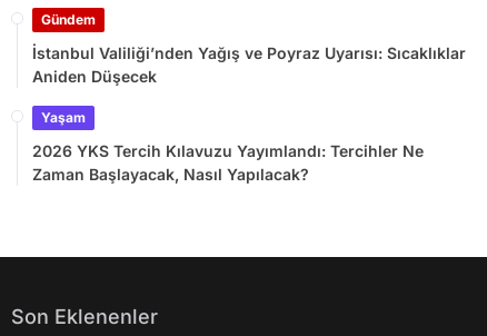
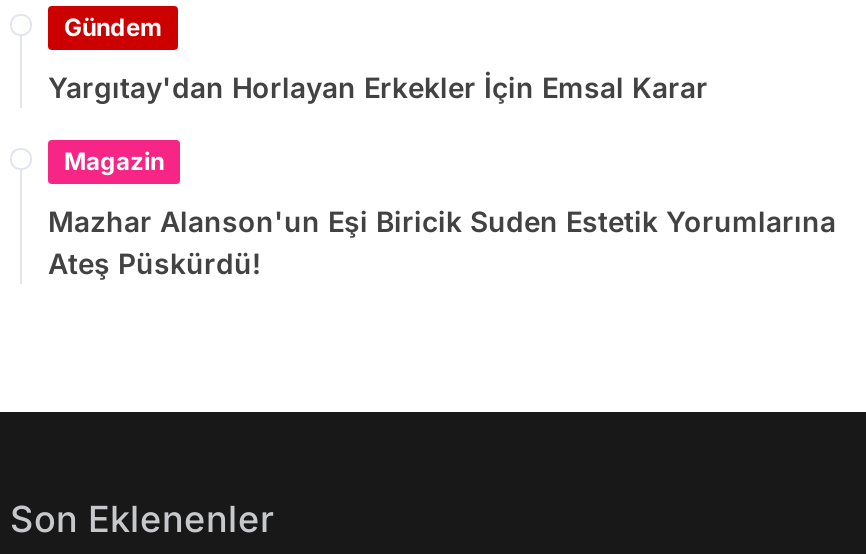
- İstanbul Valiliği’nden Yağış ve Poyraz Uyarısı: Sıcaklıklar
- Aniden Düşecek
+ Yargıtay'dan Horlayan Erkekler İçin Emsal Karar

- Yaşam
+ Magazin

- 2026 YKS Tercih Kılavuzu Yayımlandı: Tercihler Ne
- Zaman Başlayacak, Nasıl Yapılacak?
+ Mazhar Alanson'un Eşi Biricik Suden Estetik Yorumlarına
+ Ateş Püskürdü!
